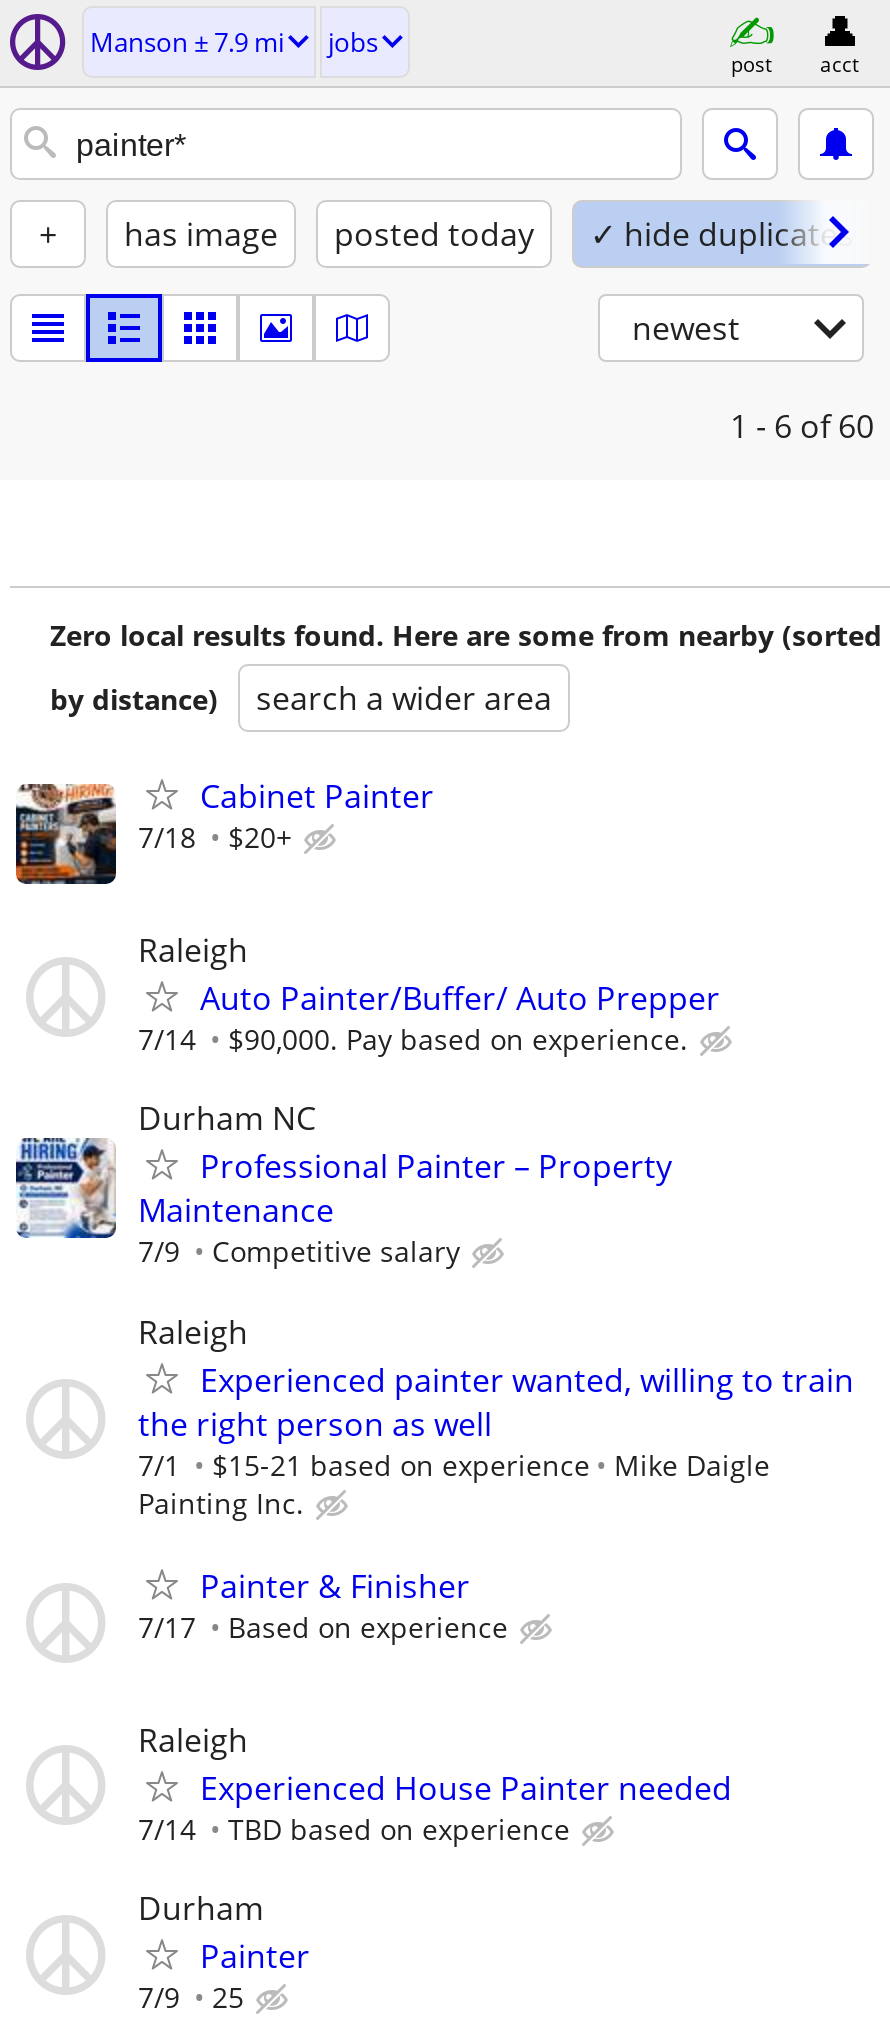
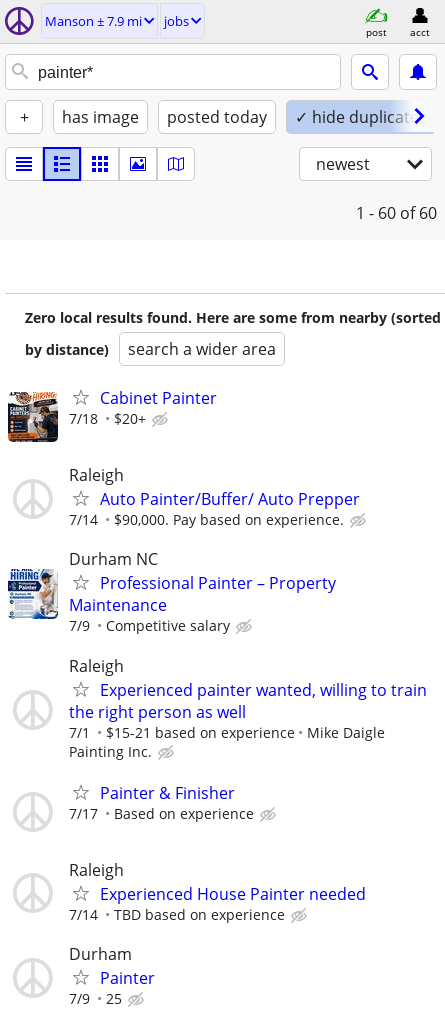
- 1 - 6 of 60
+ 1 - 60 of 60
